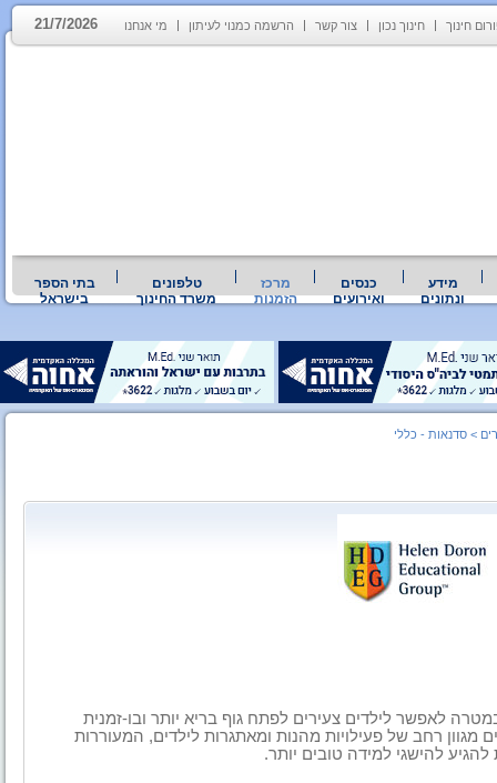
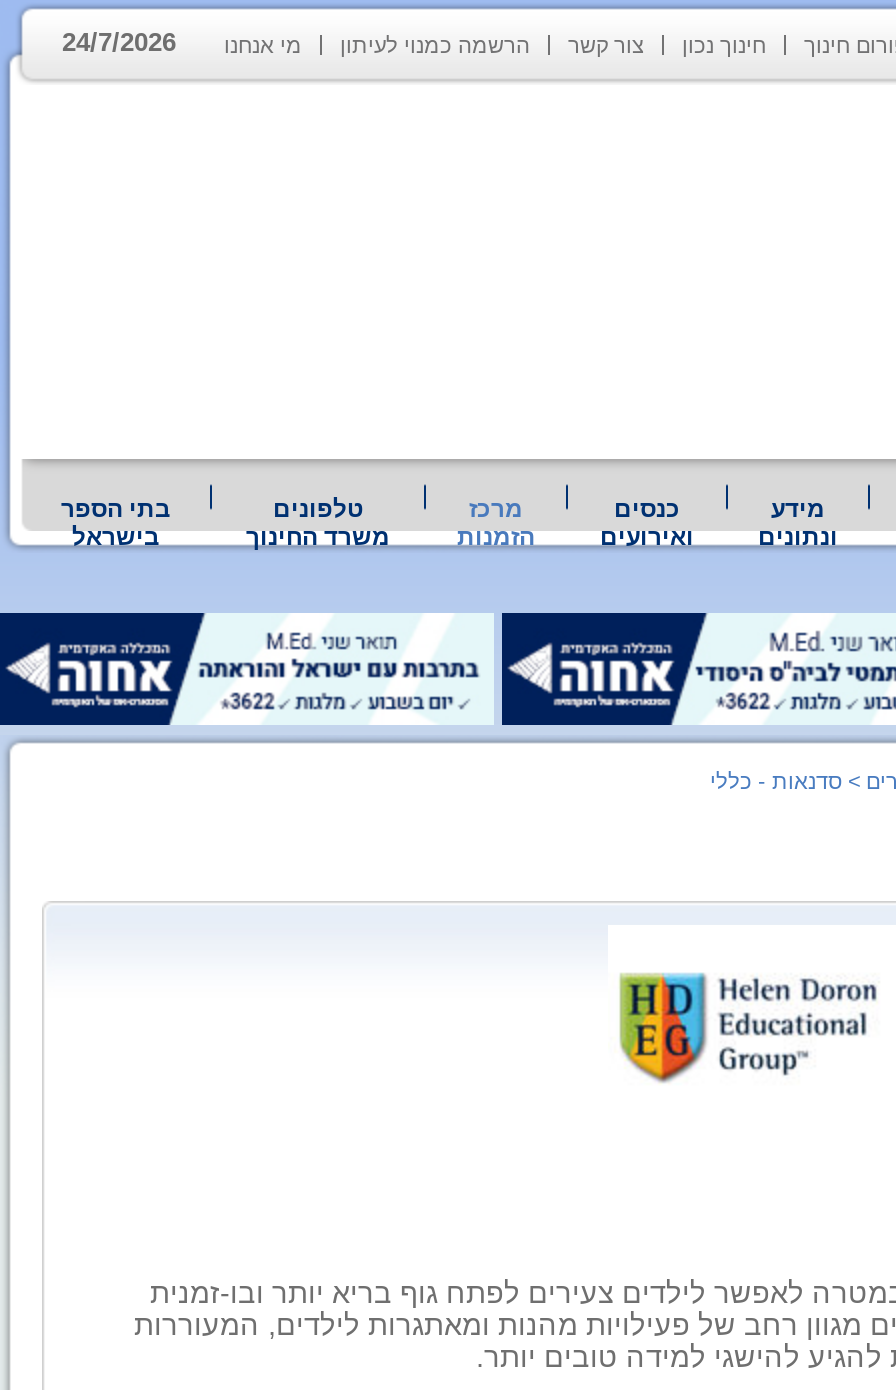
- 21/7/2026
+ 24/7/2026
